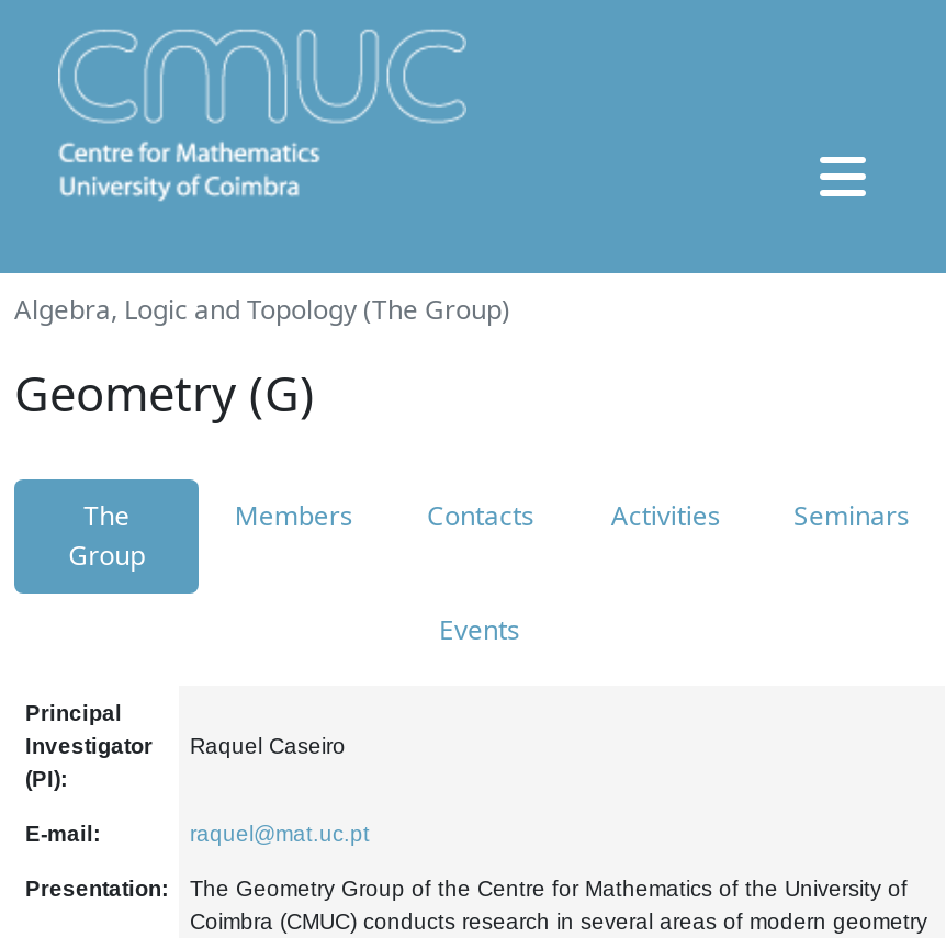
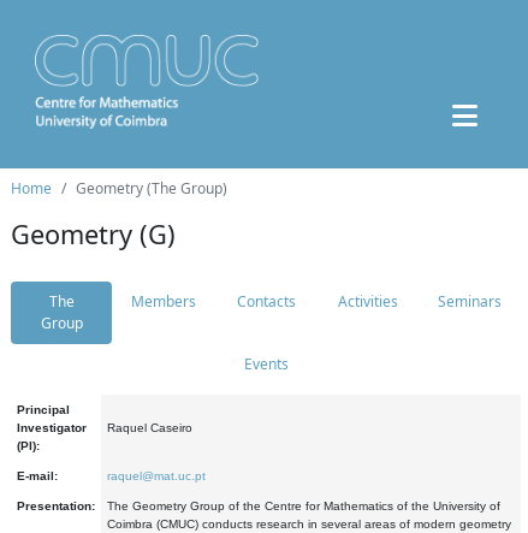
- Algebra, Logic and Topology (The Group)
+ Home
+ Geometry (The Group)
